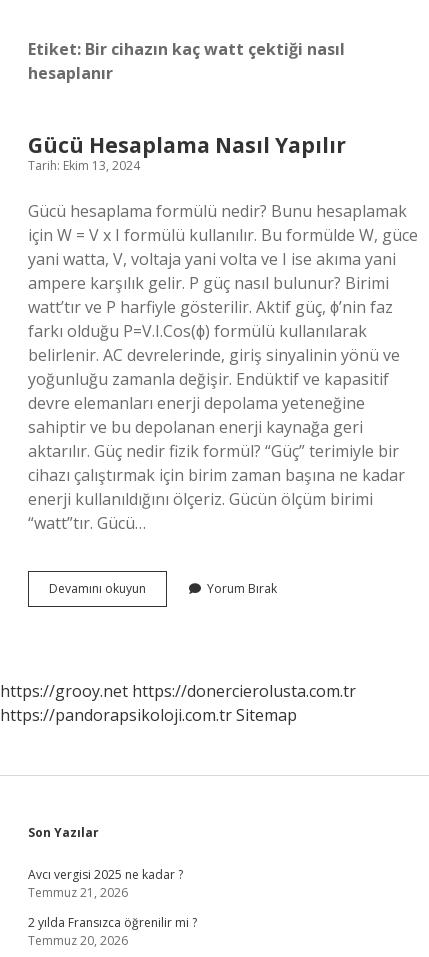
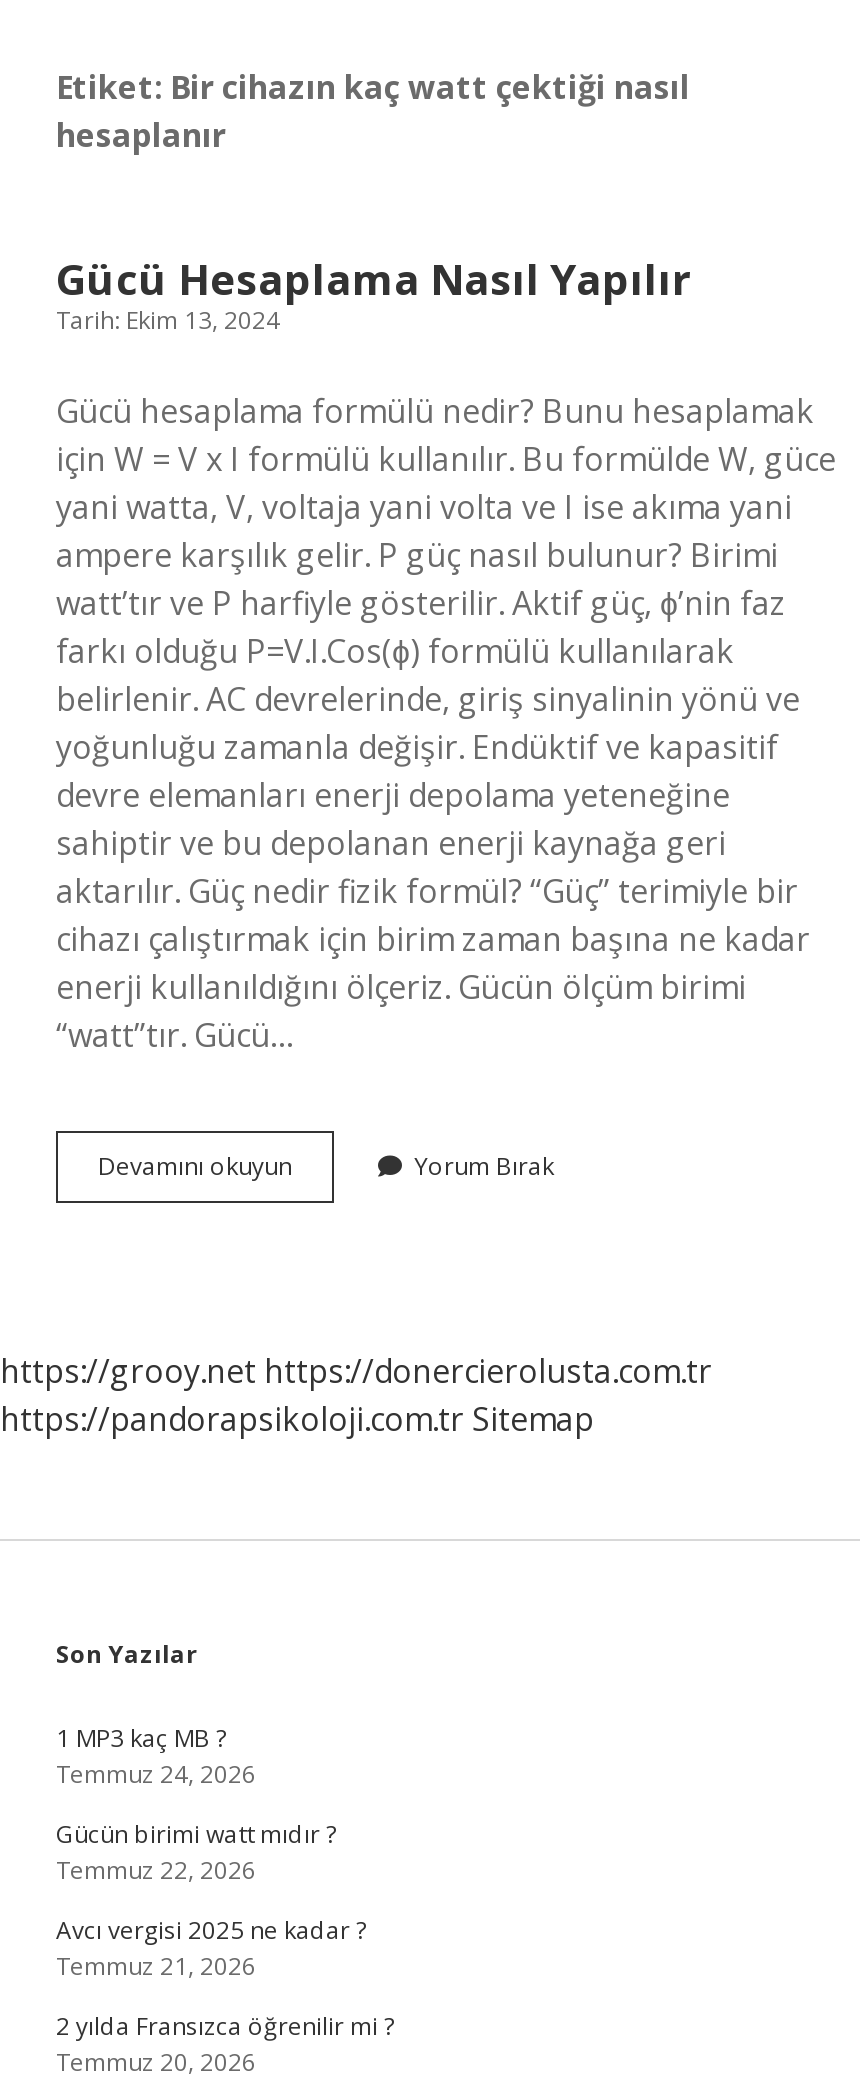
+ 1 MP3 kaç MB ?
+ Temmuz 24, 2026
+ Gücün birimi watt mıdır ?
+ Temmuz 22, 2026
